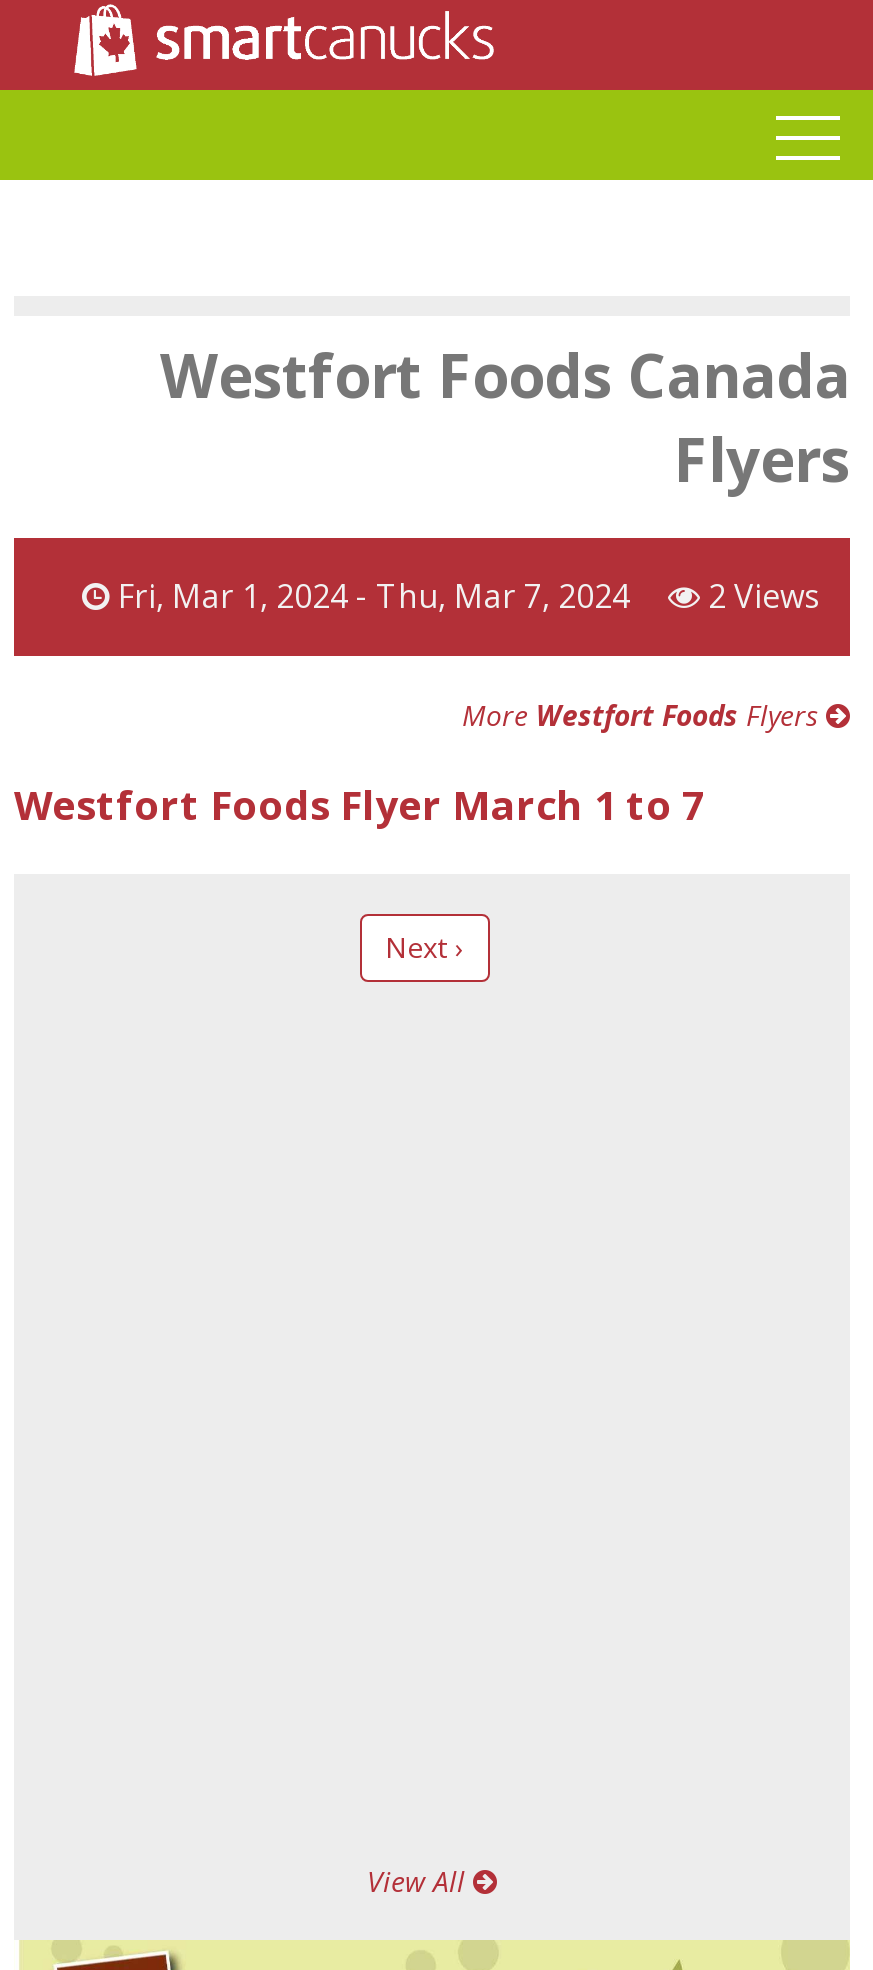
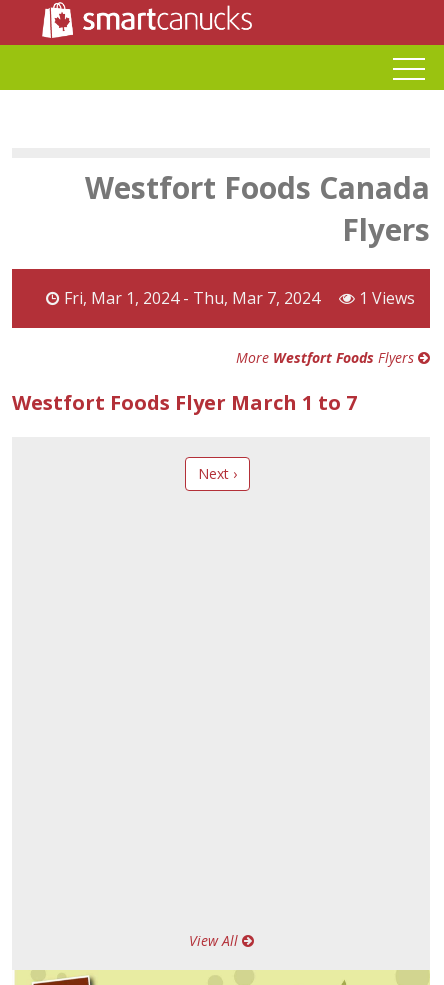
- Fri, Mar 1, 2024 - Thu, Mar 7, 2024 2 Views
+ Fri, Mar 1, 2024 - Thu, Mar 7, 2024 1 Views
